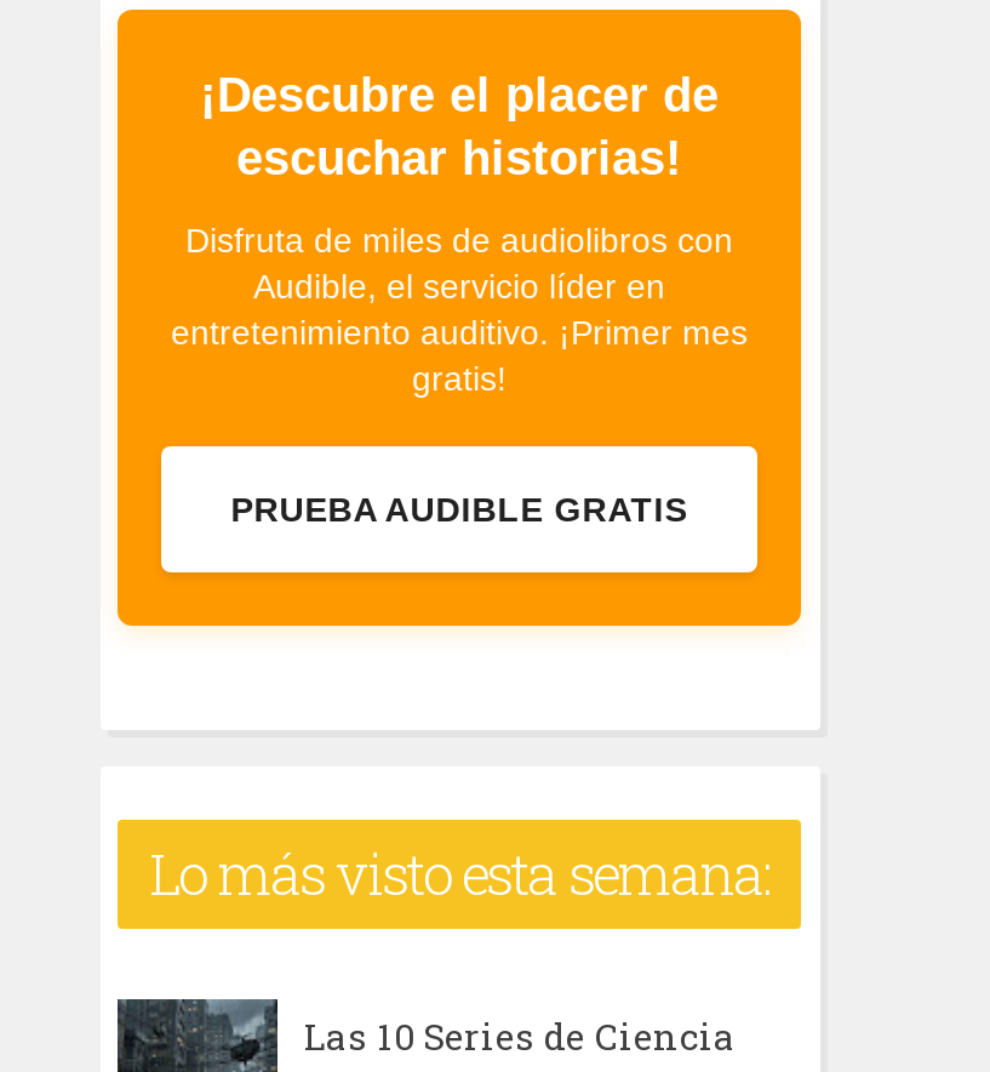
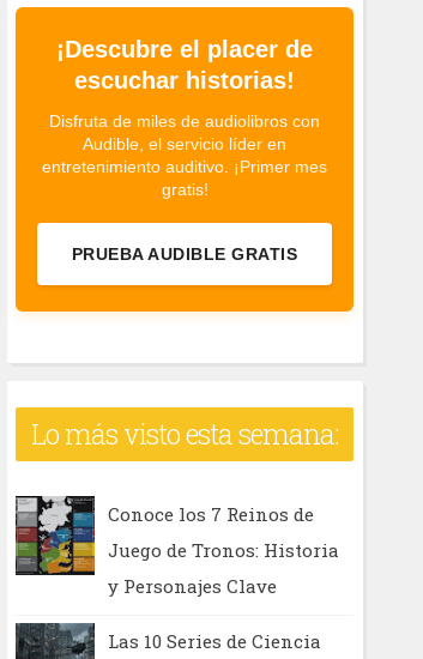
+ [image]
+ Conoce los 7 Reinos de
+ Juego de Tronos: Historia
+ y Personajes Clave
